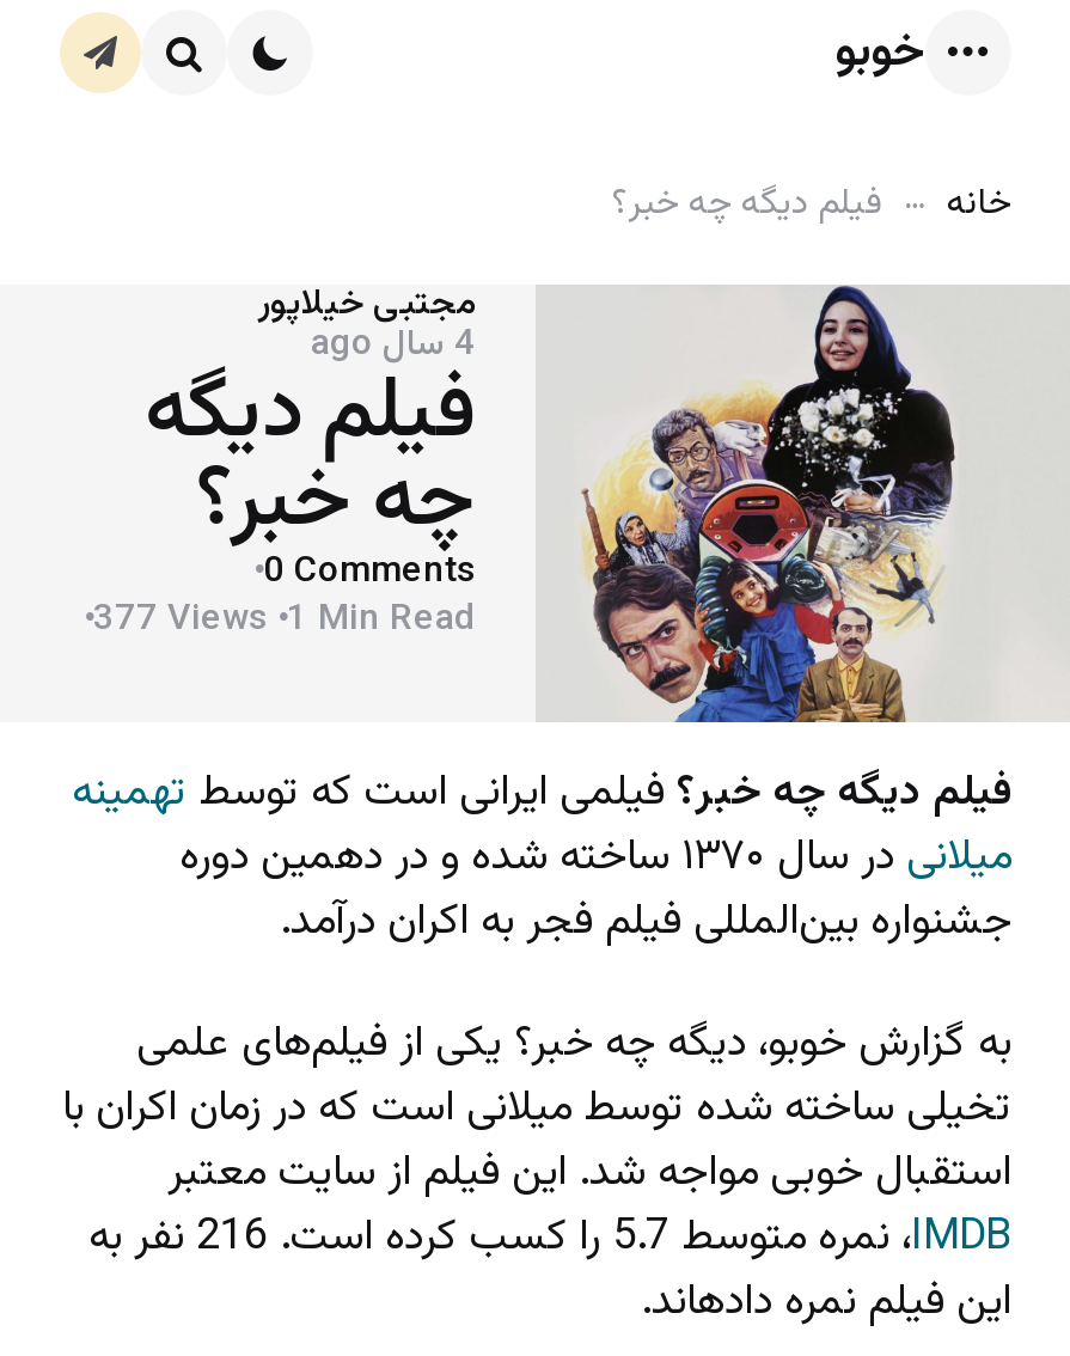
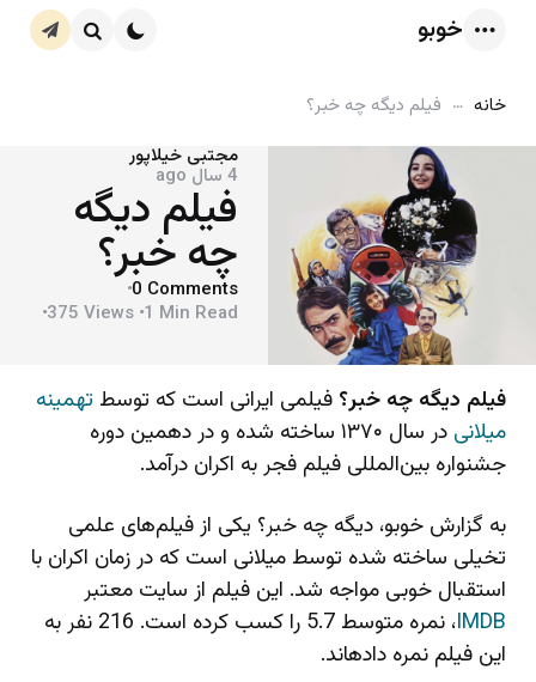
- 377 Views 1 Min Read
+ 375 Views 1 Min Read
